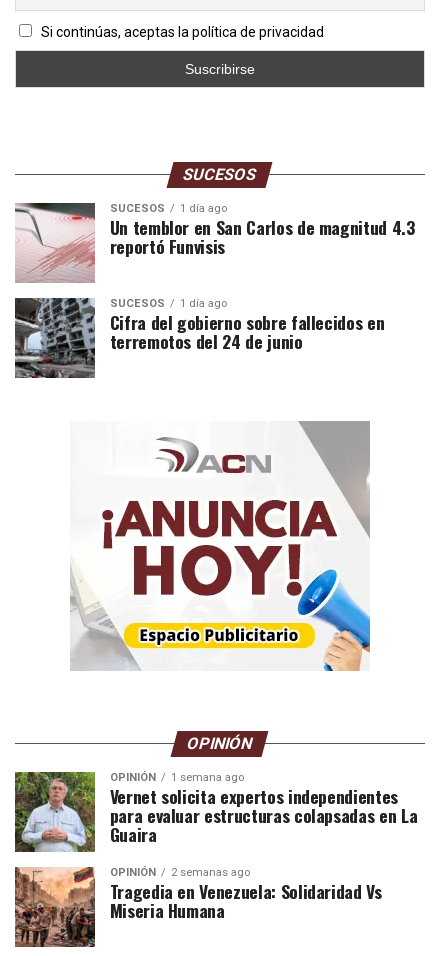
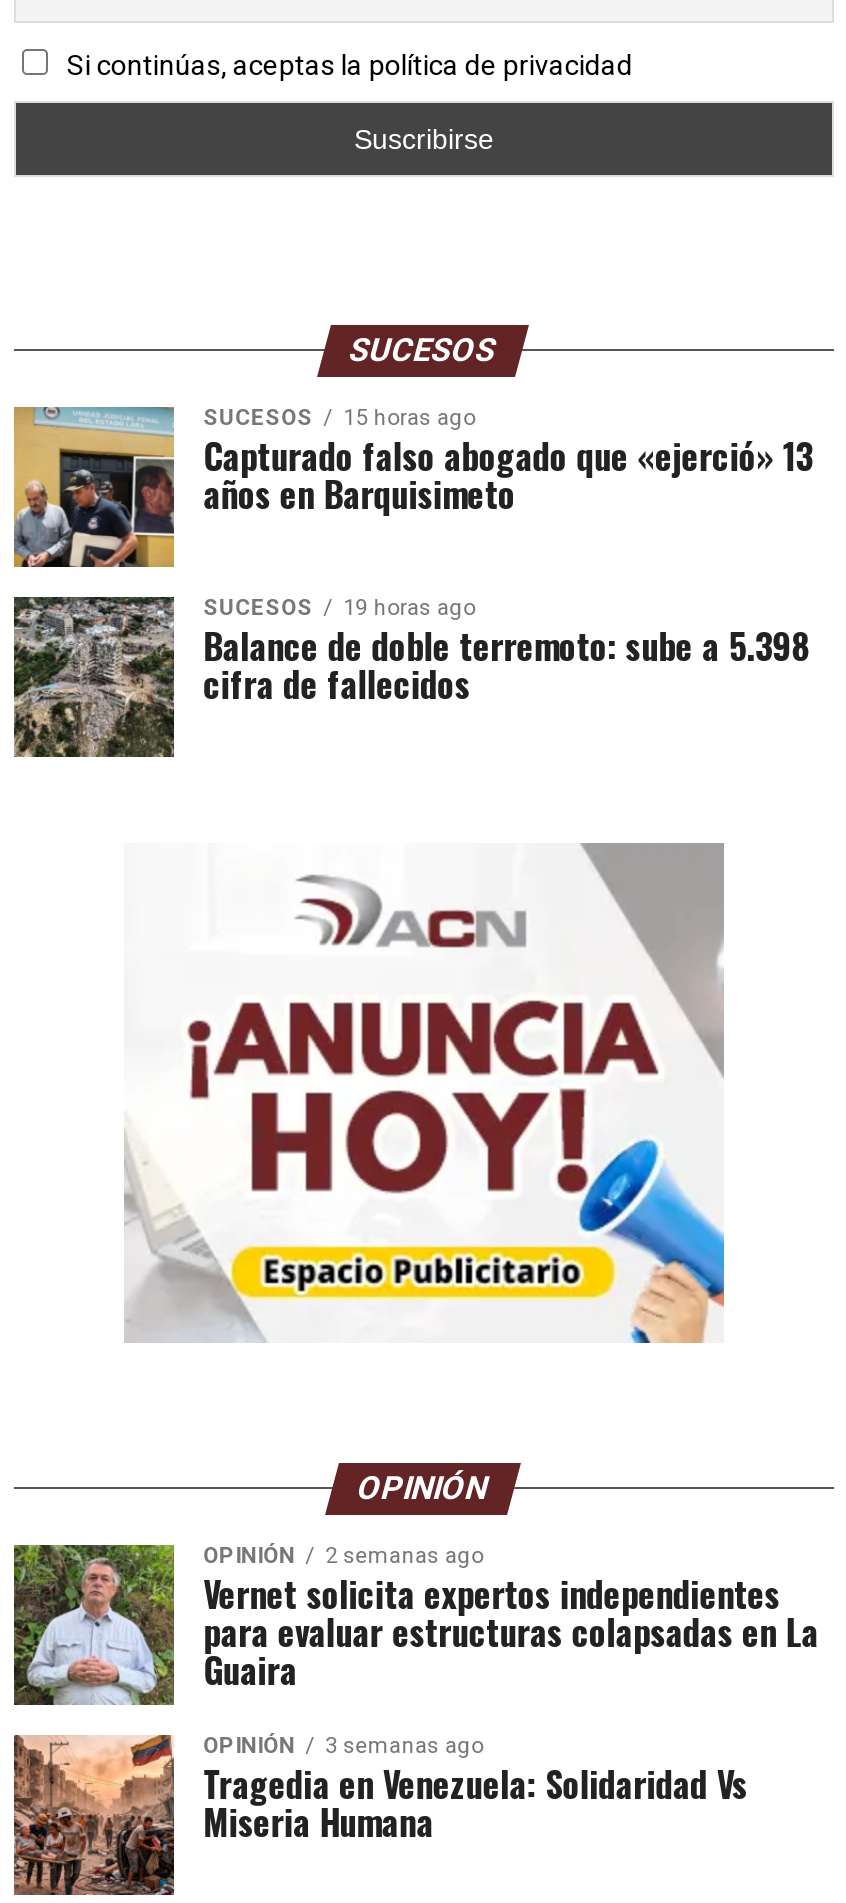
- [image]
- 1 día ago
- Un temblor en San Carlos de magnitud 4.3
- reportó Funvisis
+ [image]
+ 15 horas ago
+ Capturado falso abogado que «ejerció» 13
+ años en Barquisimeto

- [image]
- 1 día ago
- Cifra del gobierno sobre fallecidos en
- terremotos del 24 de junio
+ [image]
+ 19 horas ago
+ Balance de doble terremoto: sube a 5.398
+ cifra de fallecidos

- OPINIÓN 1 semana ago
+ OPINIÓN 2 semanas ago

- OPINIÓN 2 semanas ago
+ OPINIÓN 3 semanas ago
